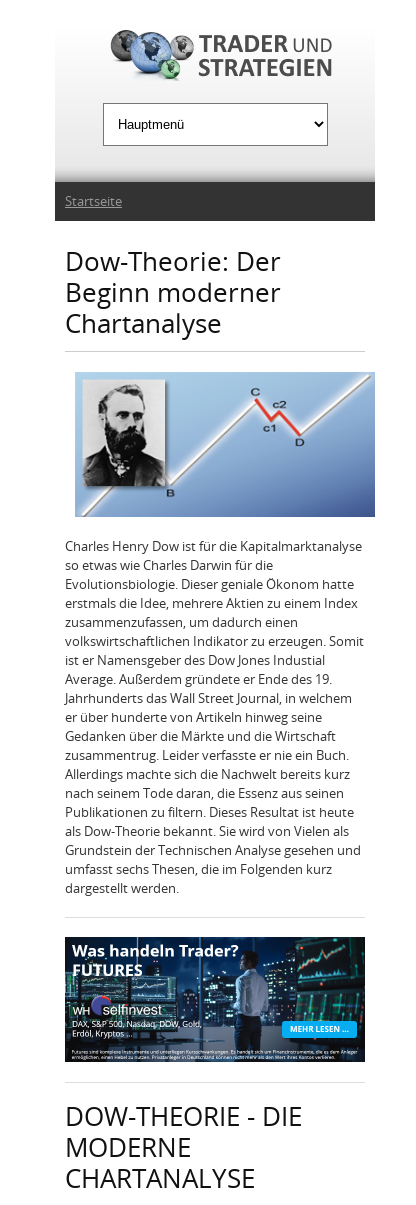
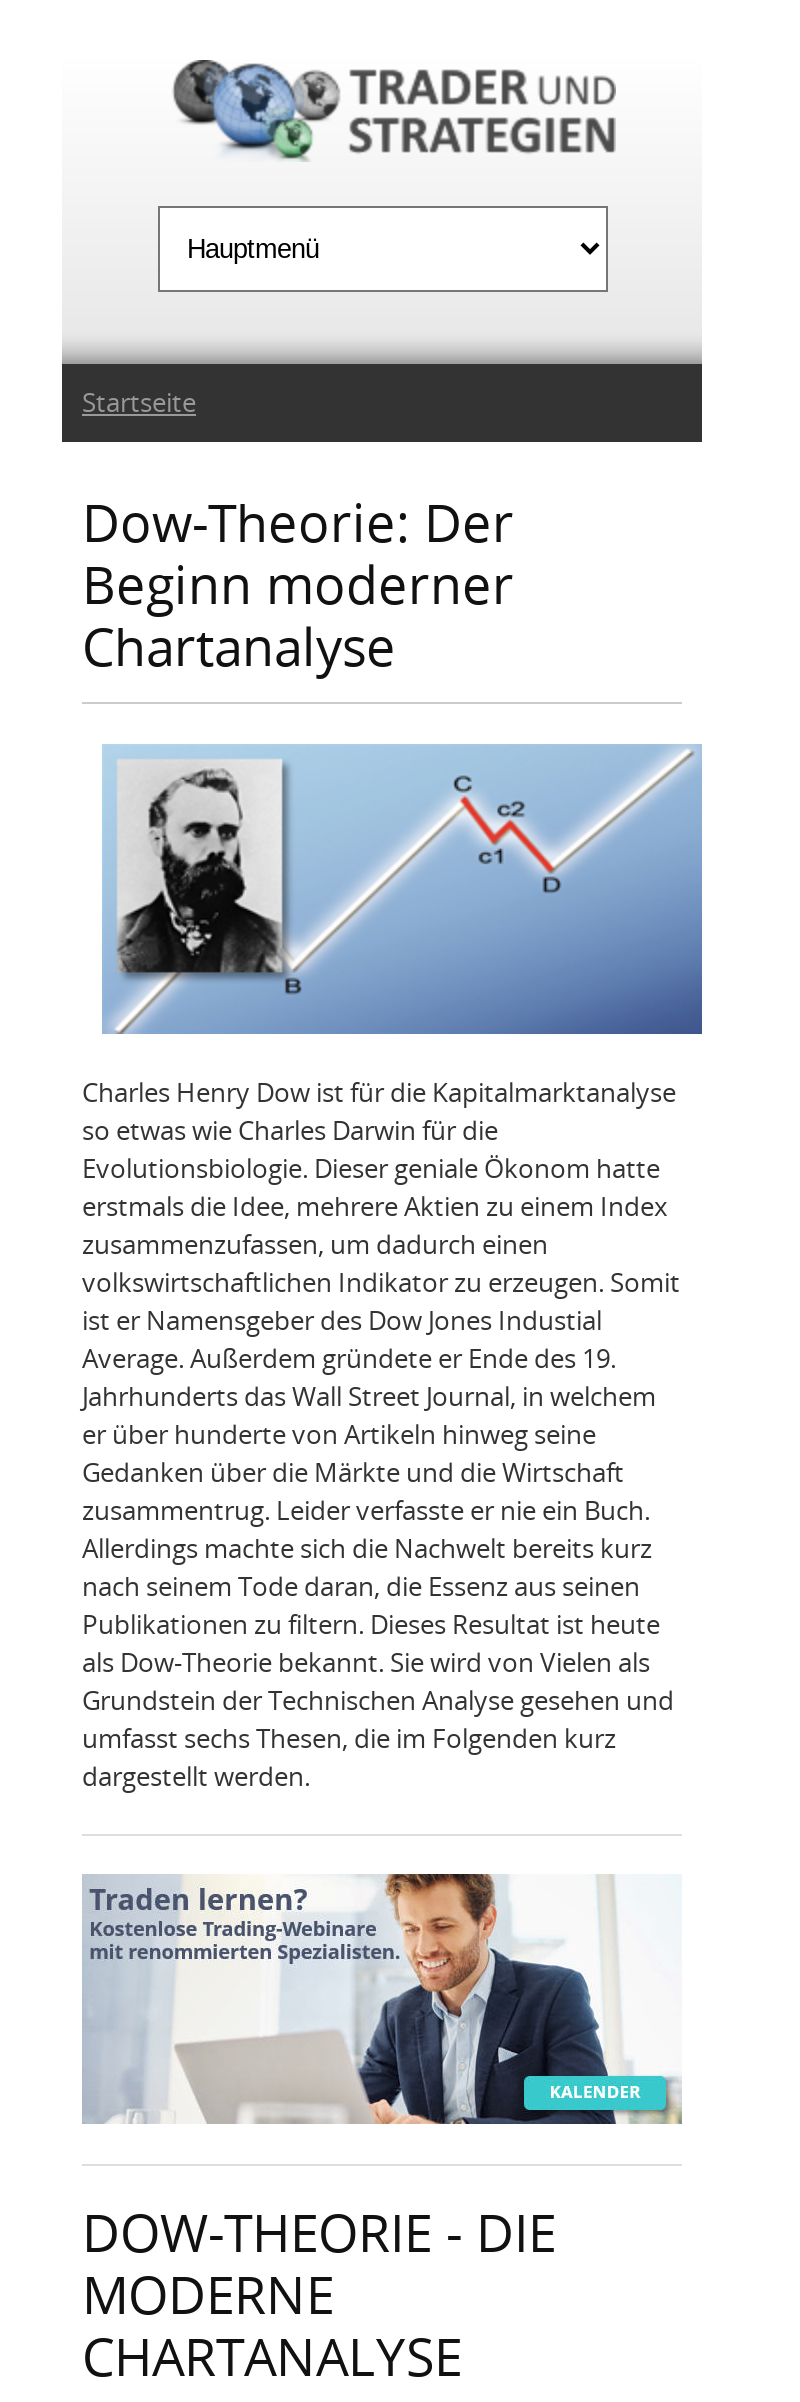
- [image]
+ [image]
